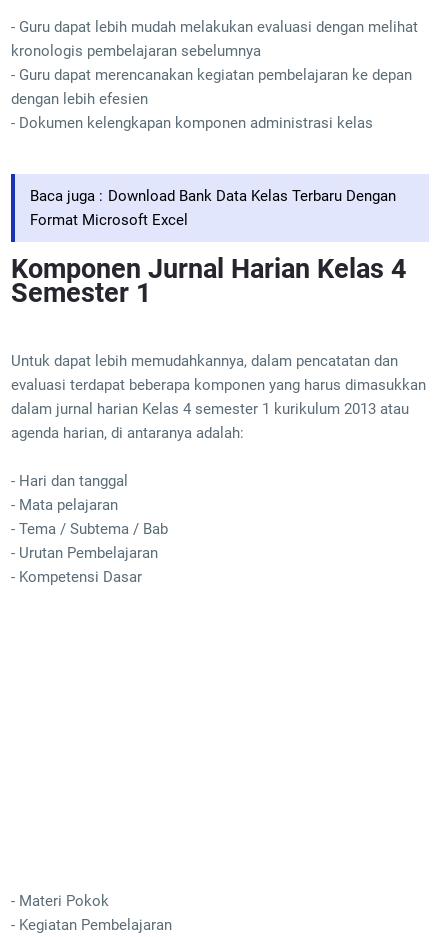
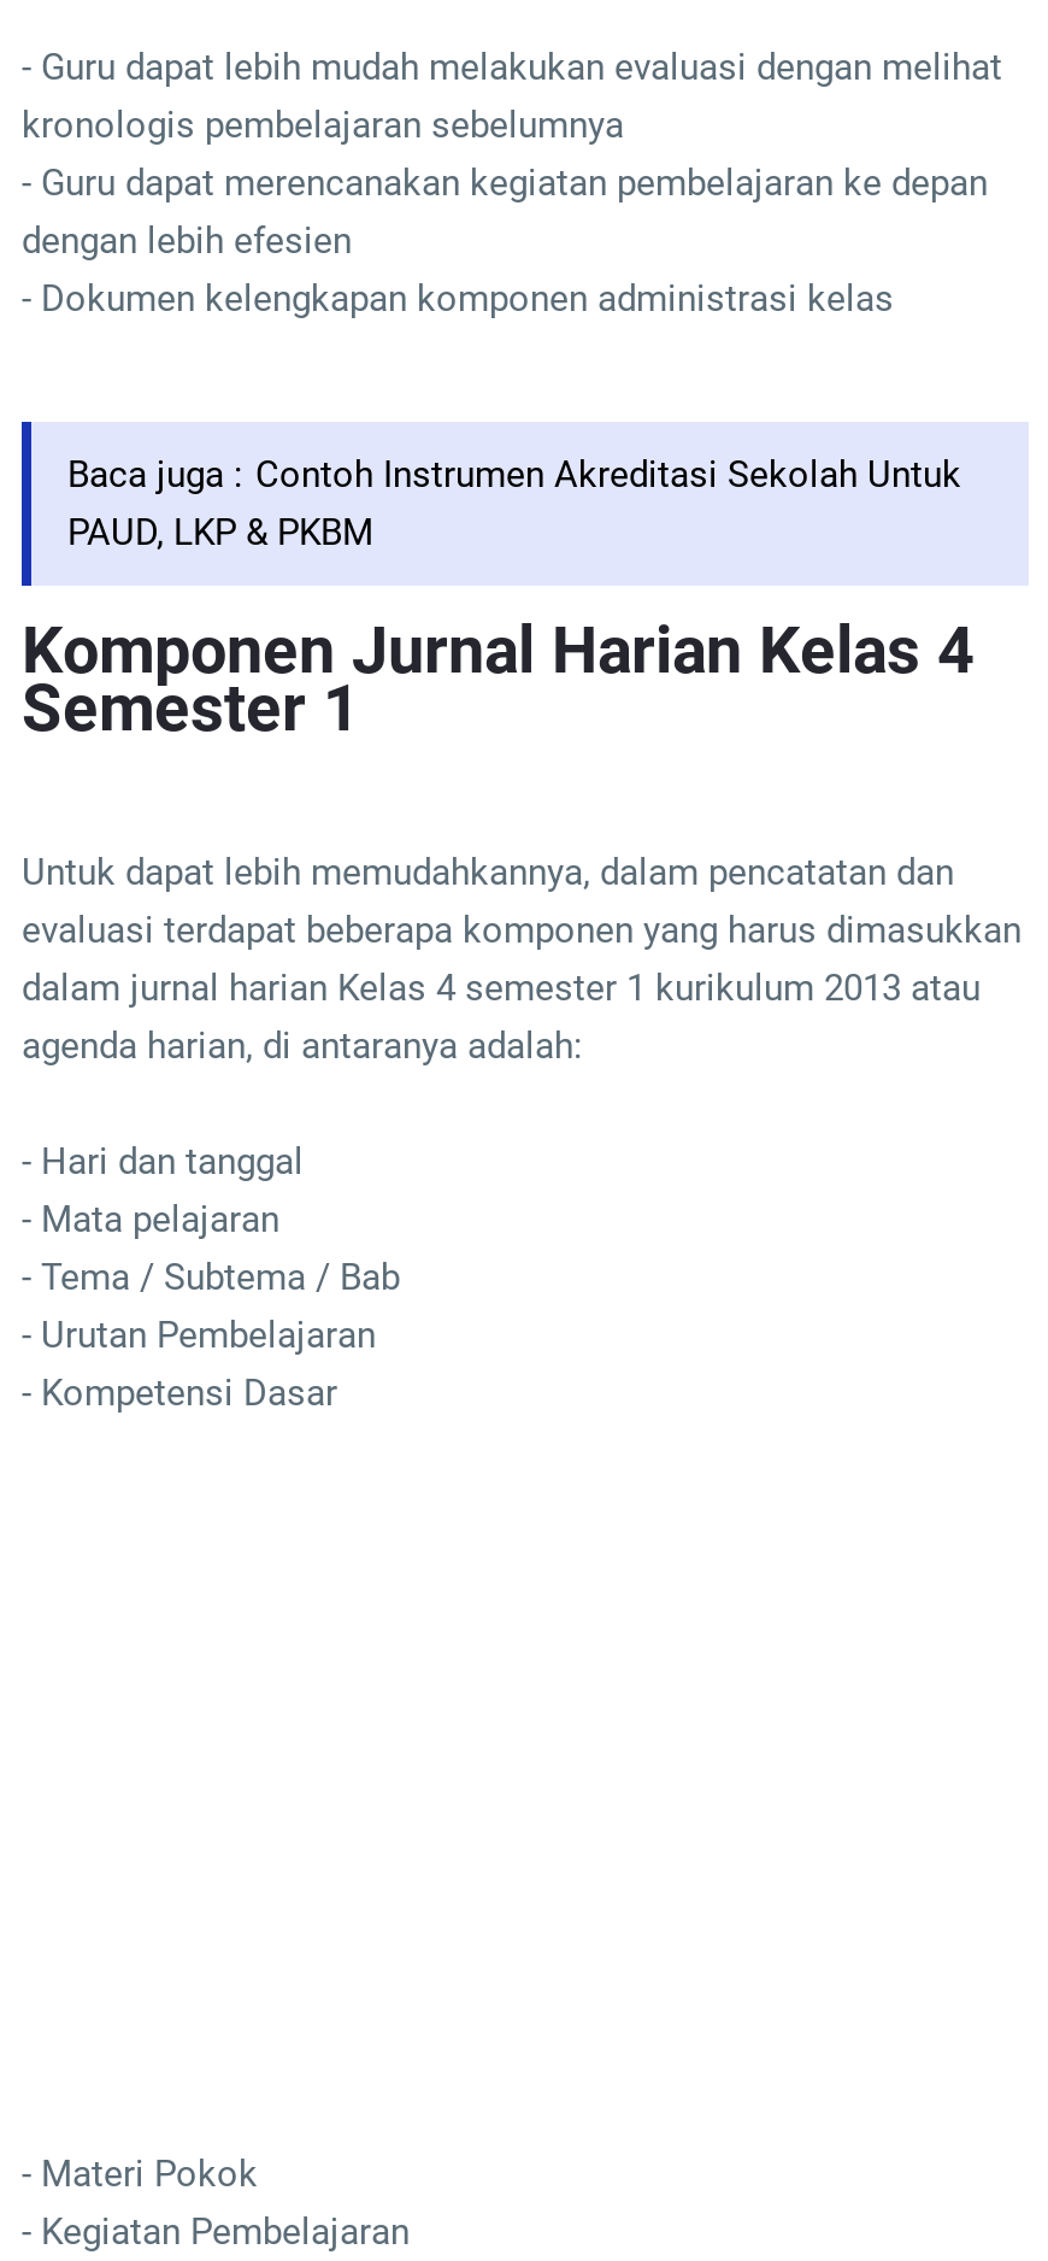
- Baca juga : Download Bank Data Kelas Terbaru Dengan
- Format Microsoft Excel
+ Baca juga : Contoh Instrumen Akreditasi Sekolah Untuk
+ PAUD, LKP & PKBM
